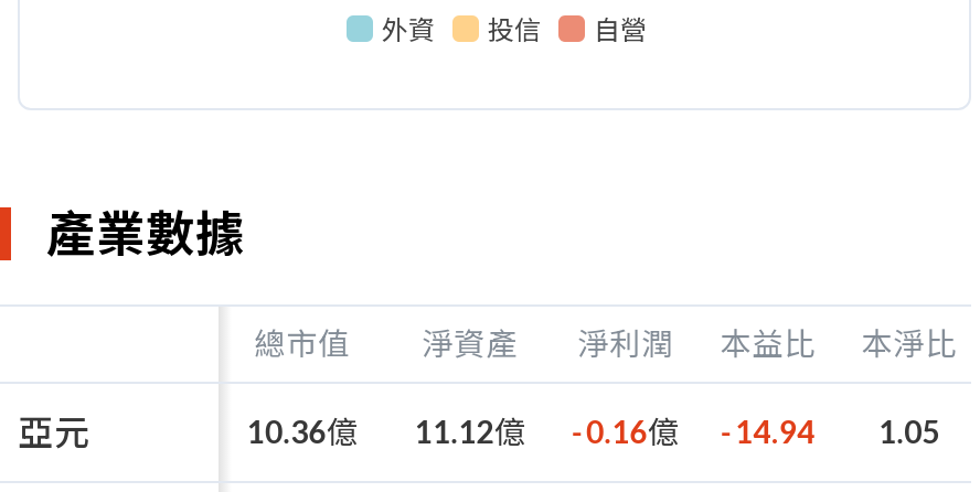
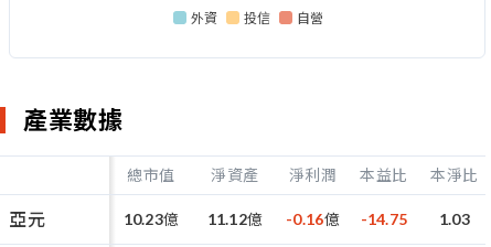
- 10.36億
+ 10.23億

- -14.94
+ -14.75

- 1.05
+ 1.03
